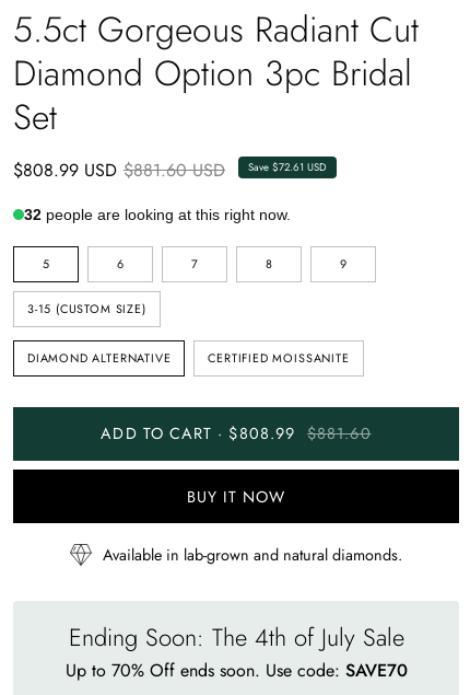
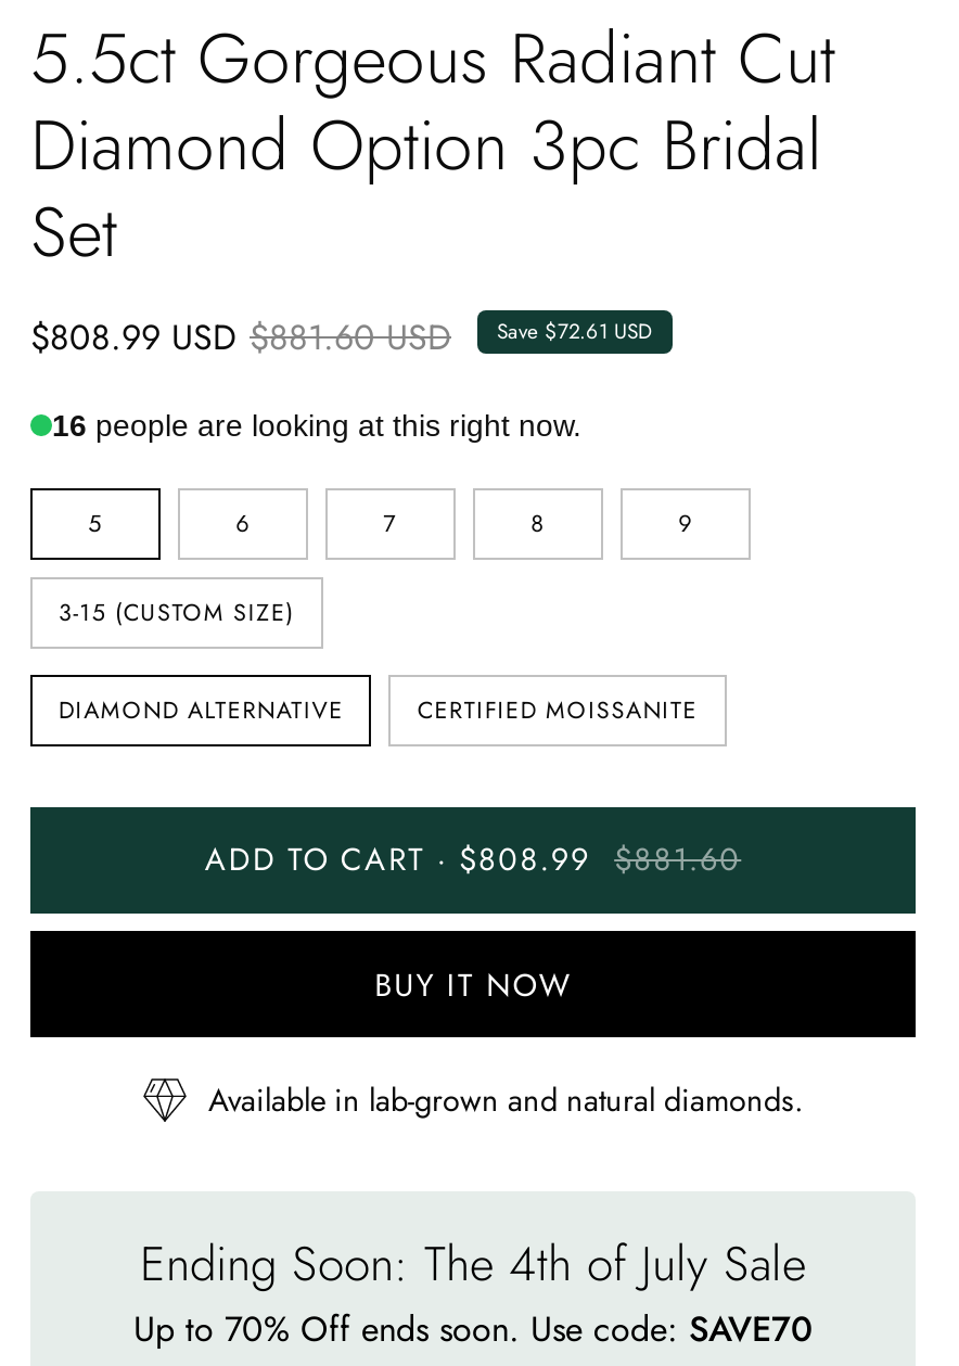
- 32 people are looking at this right now.
+ 16 people are looking at this right now.
